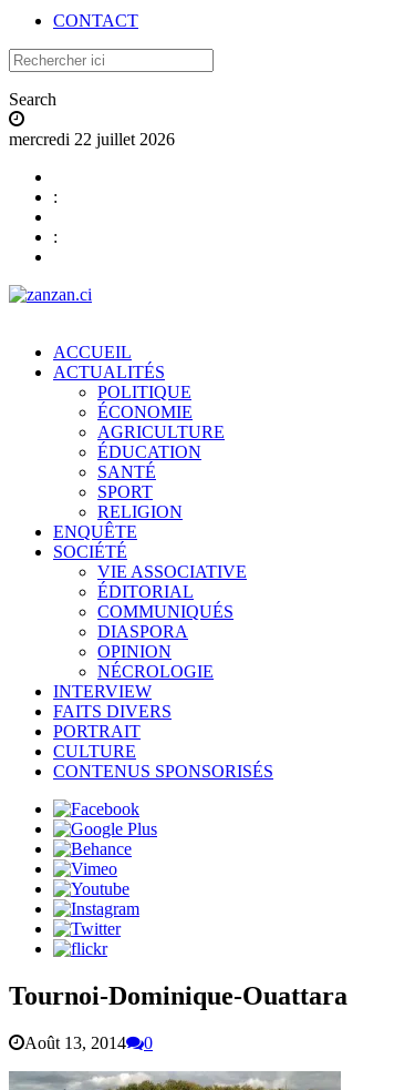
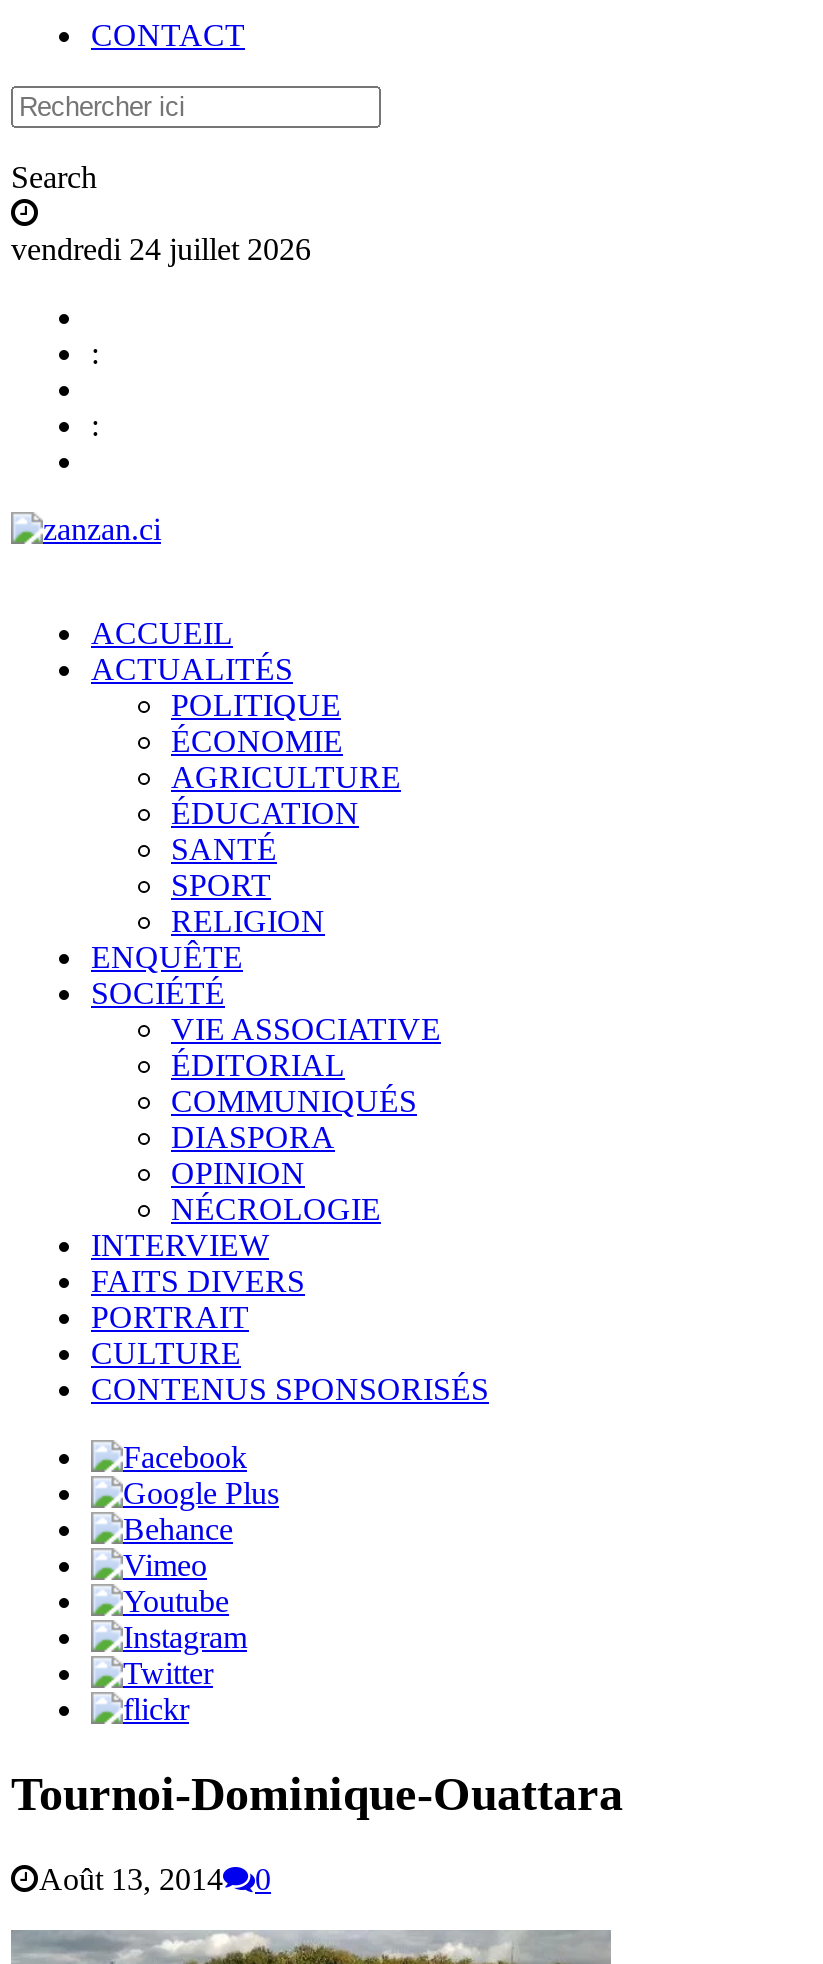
- mercredi 22 juillet 2026
+ vendredi 24 juillet 2026
